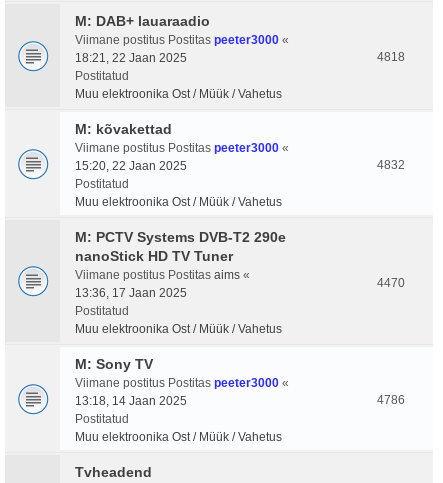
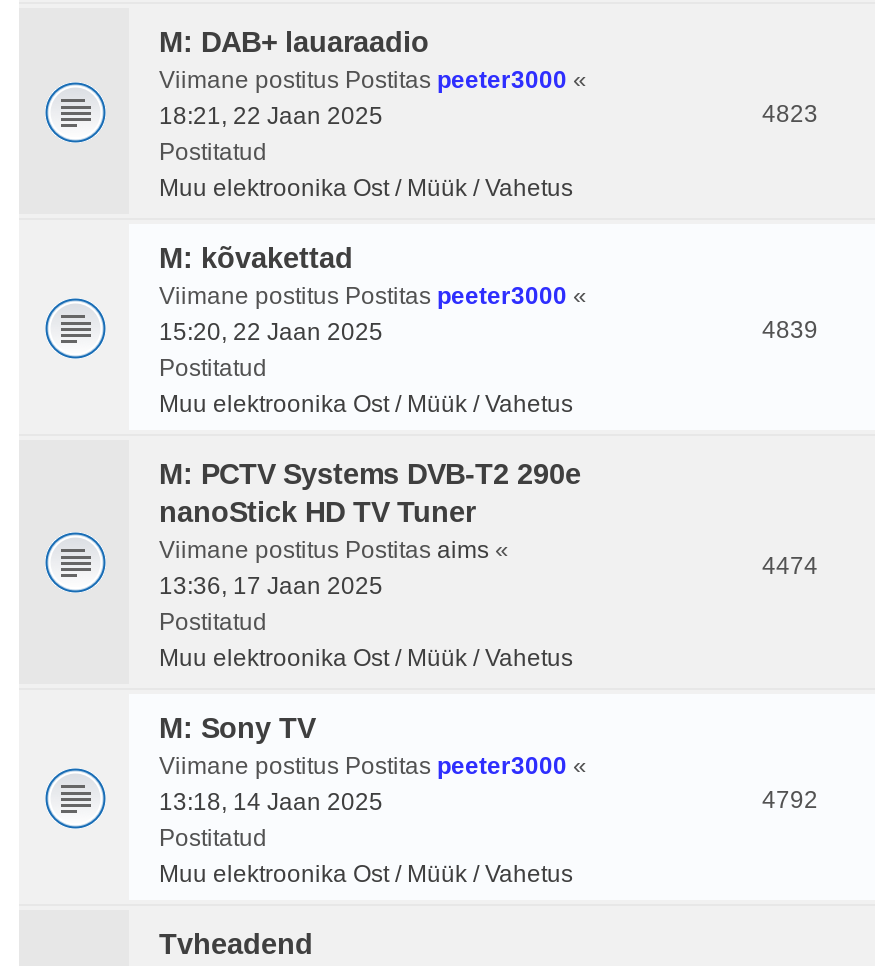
- 4818
+ 4823

- 4832
+ 4839

- 4470
+ 4474

- 4786
+ 4792
